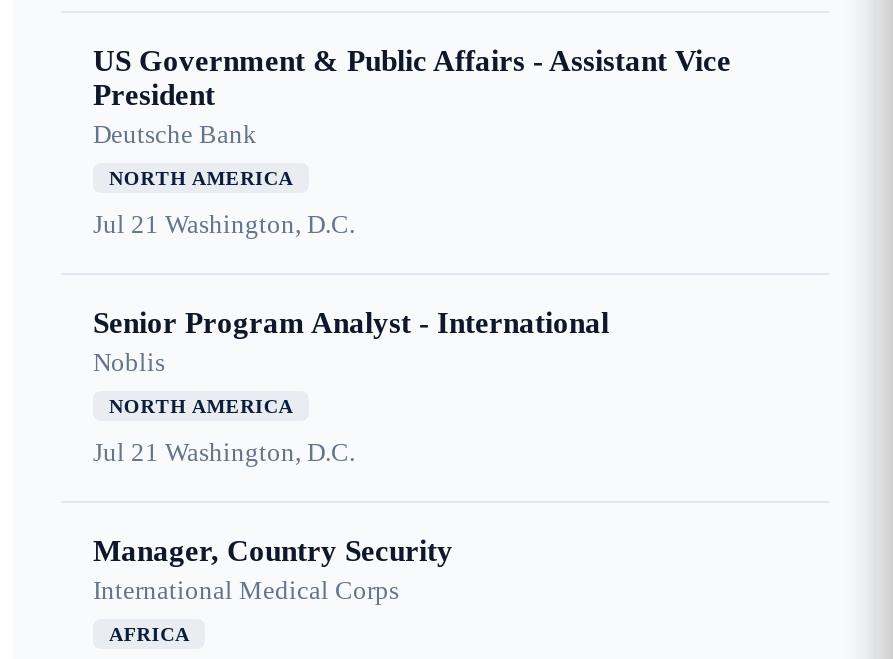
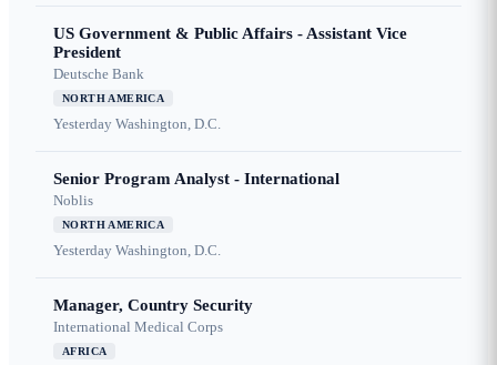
- Jul 21 Washington, D.C.
+ Yesterday Washington, D.C.

- Jul 21 Washington, D.C.
+ Yesterday Washington, D.C.
